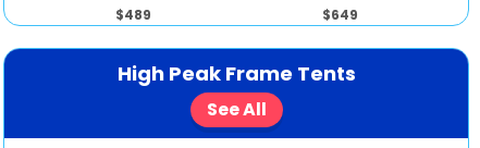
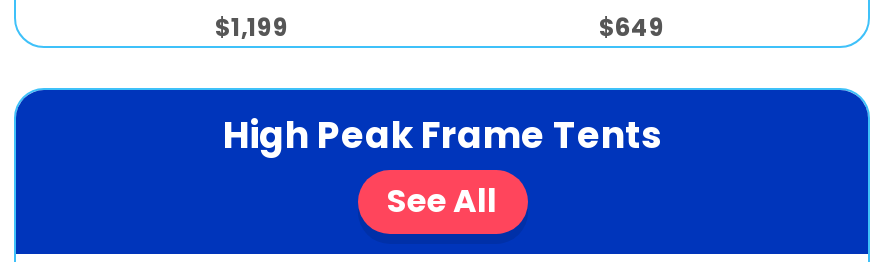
- $489
+ $1,199
